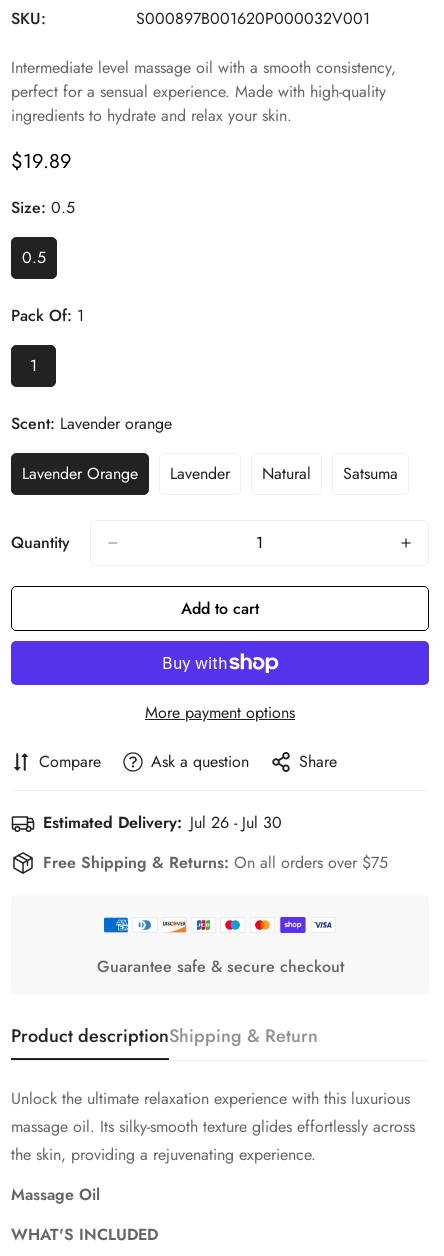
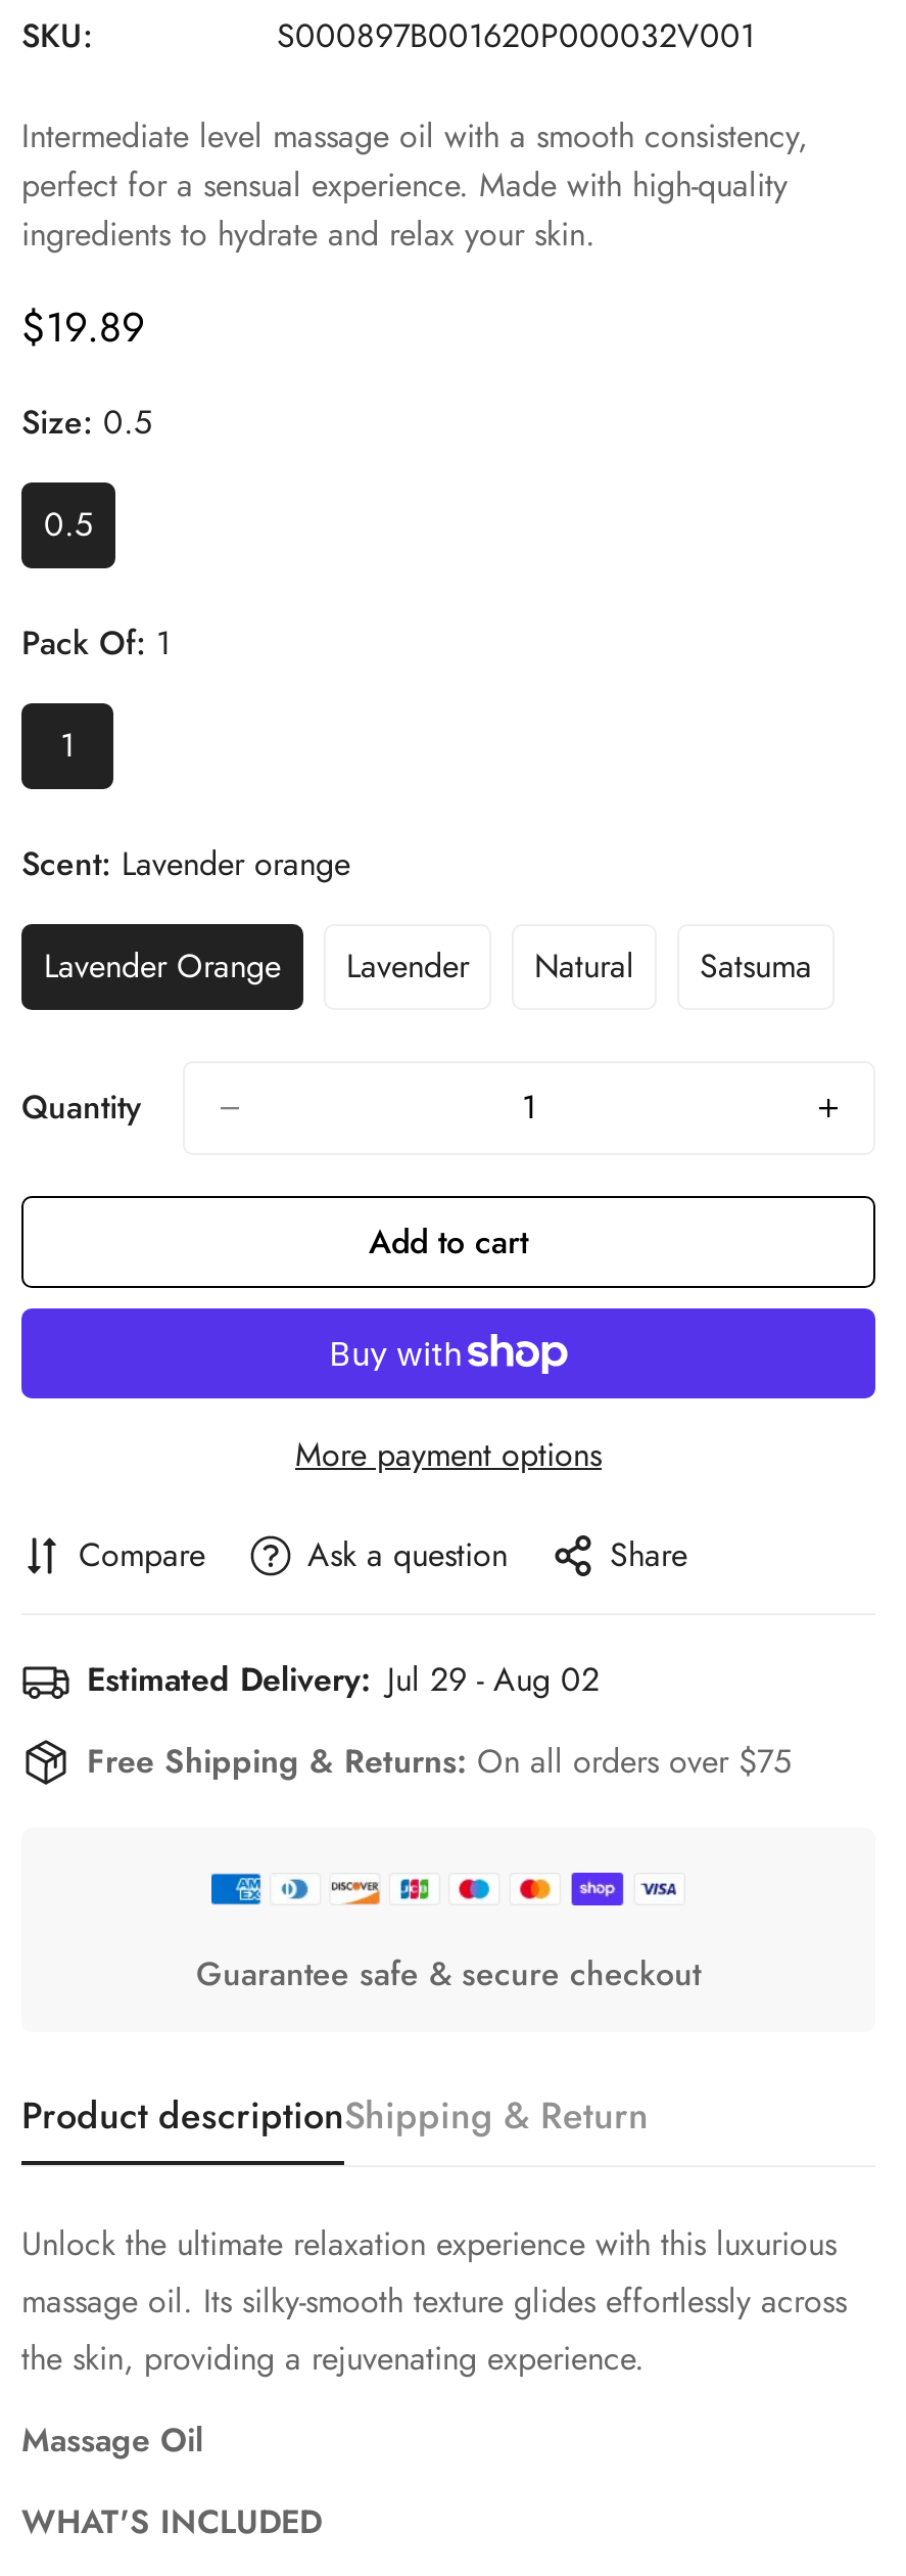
- Estimated Delivery: Jul 26 - Jul 30
+ Estimated Delivery: Jul 29 - Aug 02
